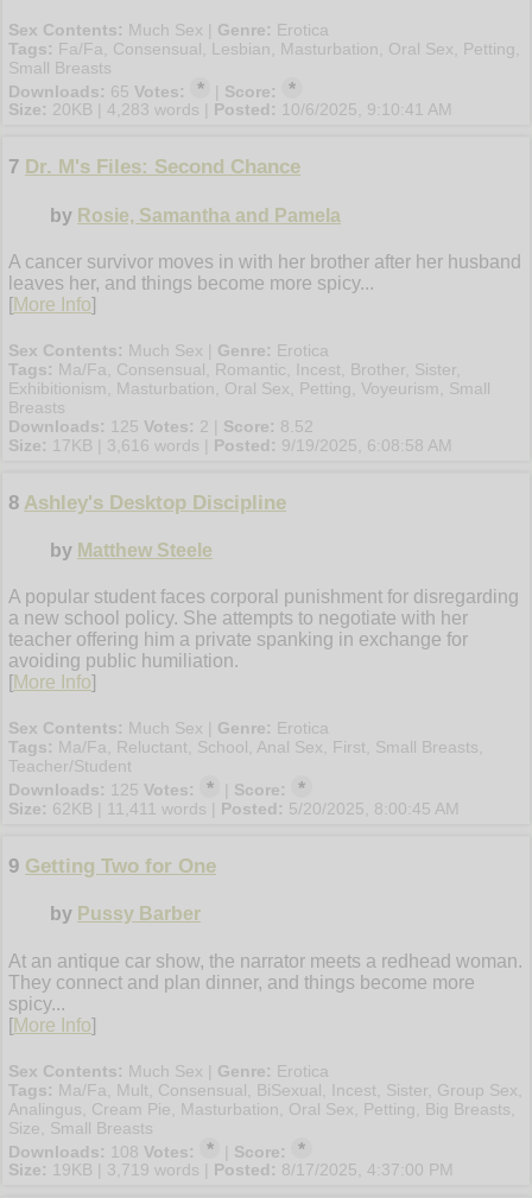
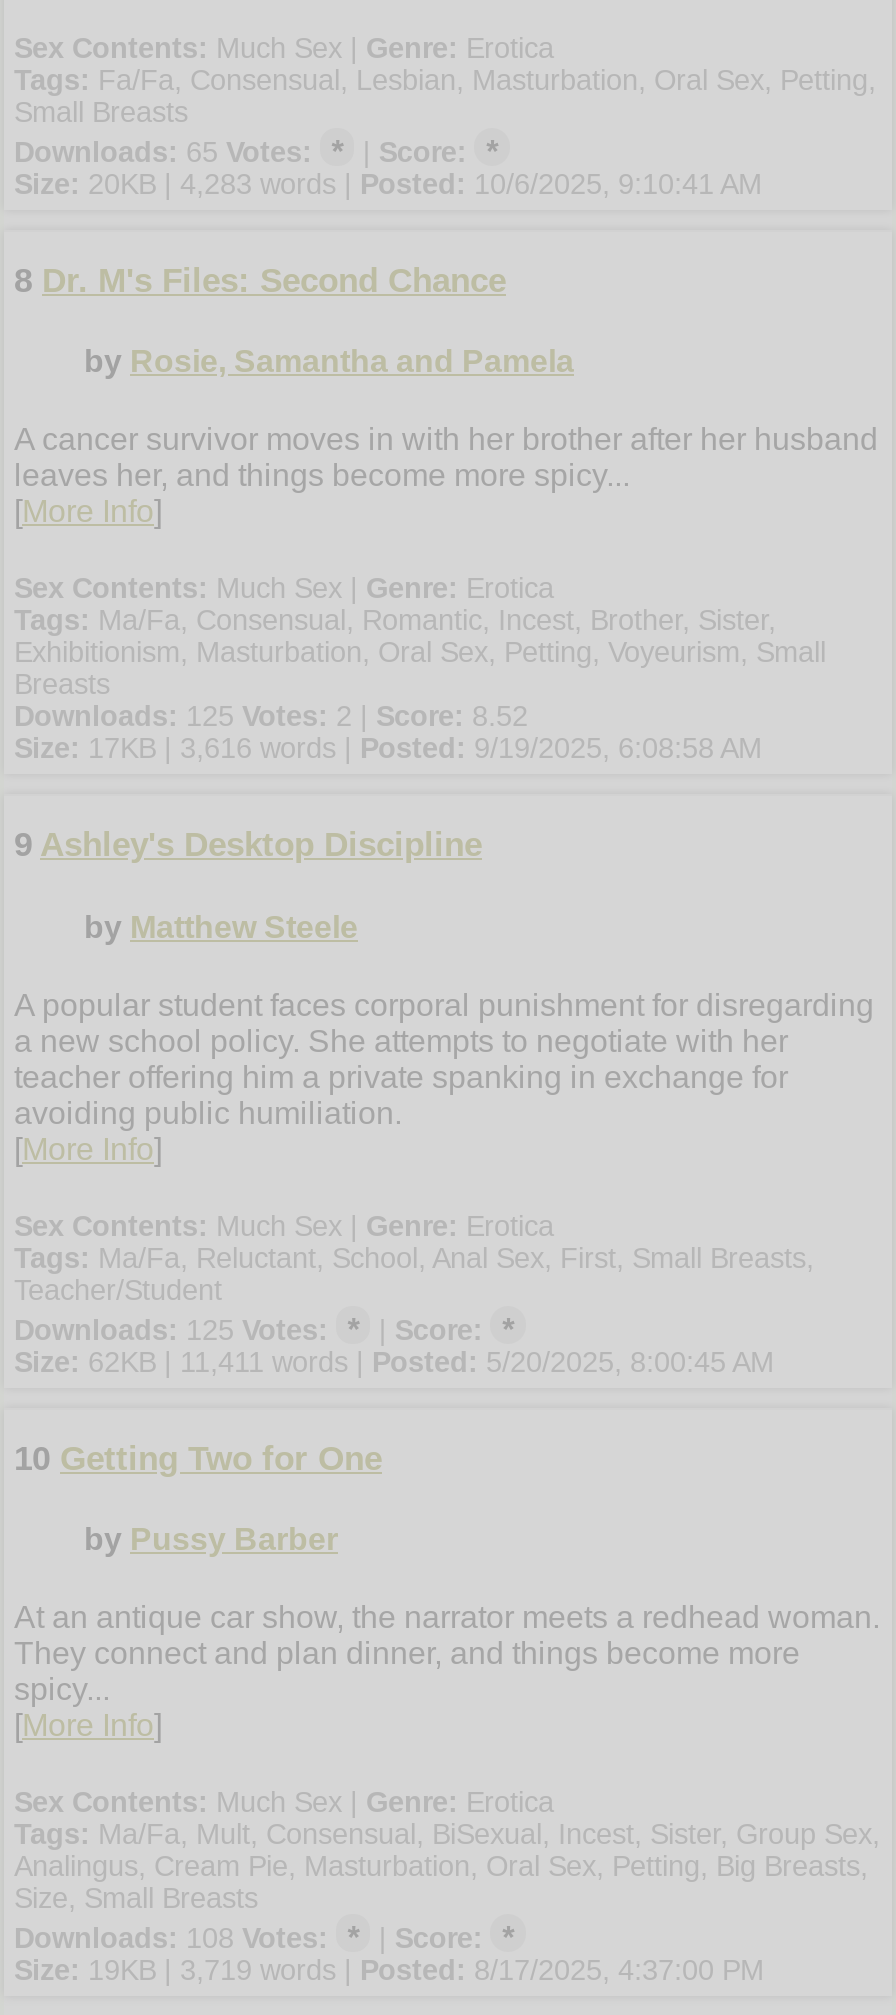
- 7 Dr. M's Files: Second Chance
+ 8 Dr. M's Files: Second Chance

- 8 Ashley's Desktop Discipline
+ 9 Ashley's Desktop Discipline

- 9 Getting Two for One
+ 10 Getting Two for One
